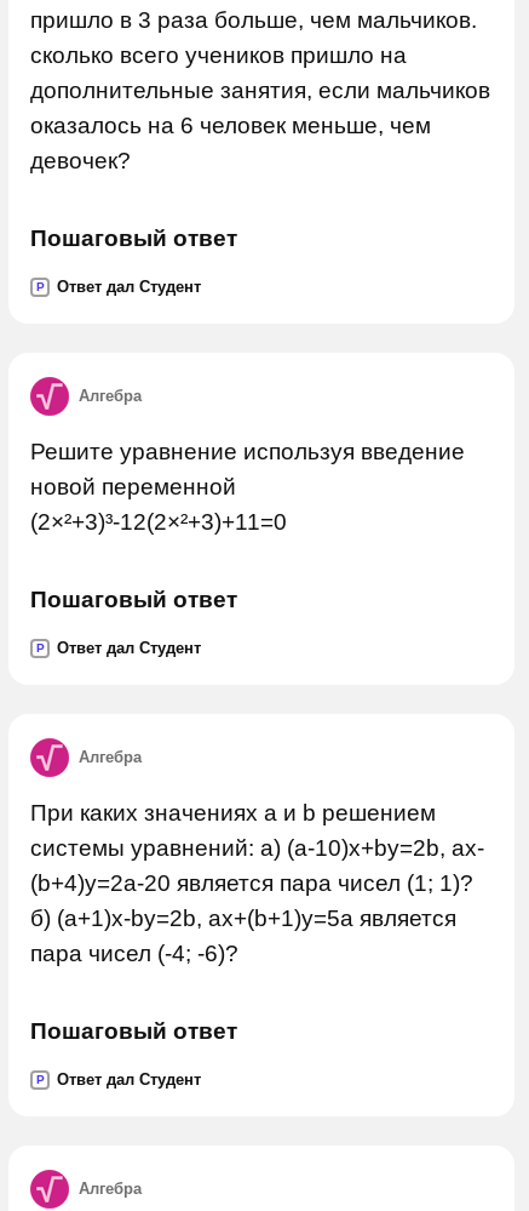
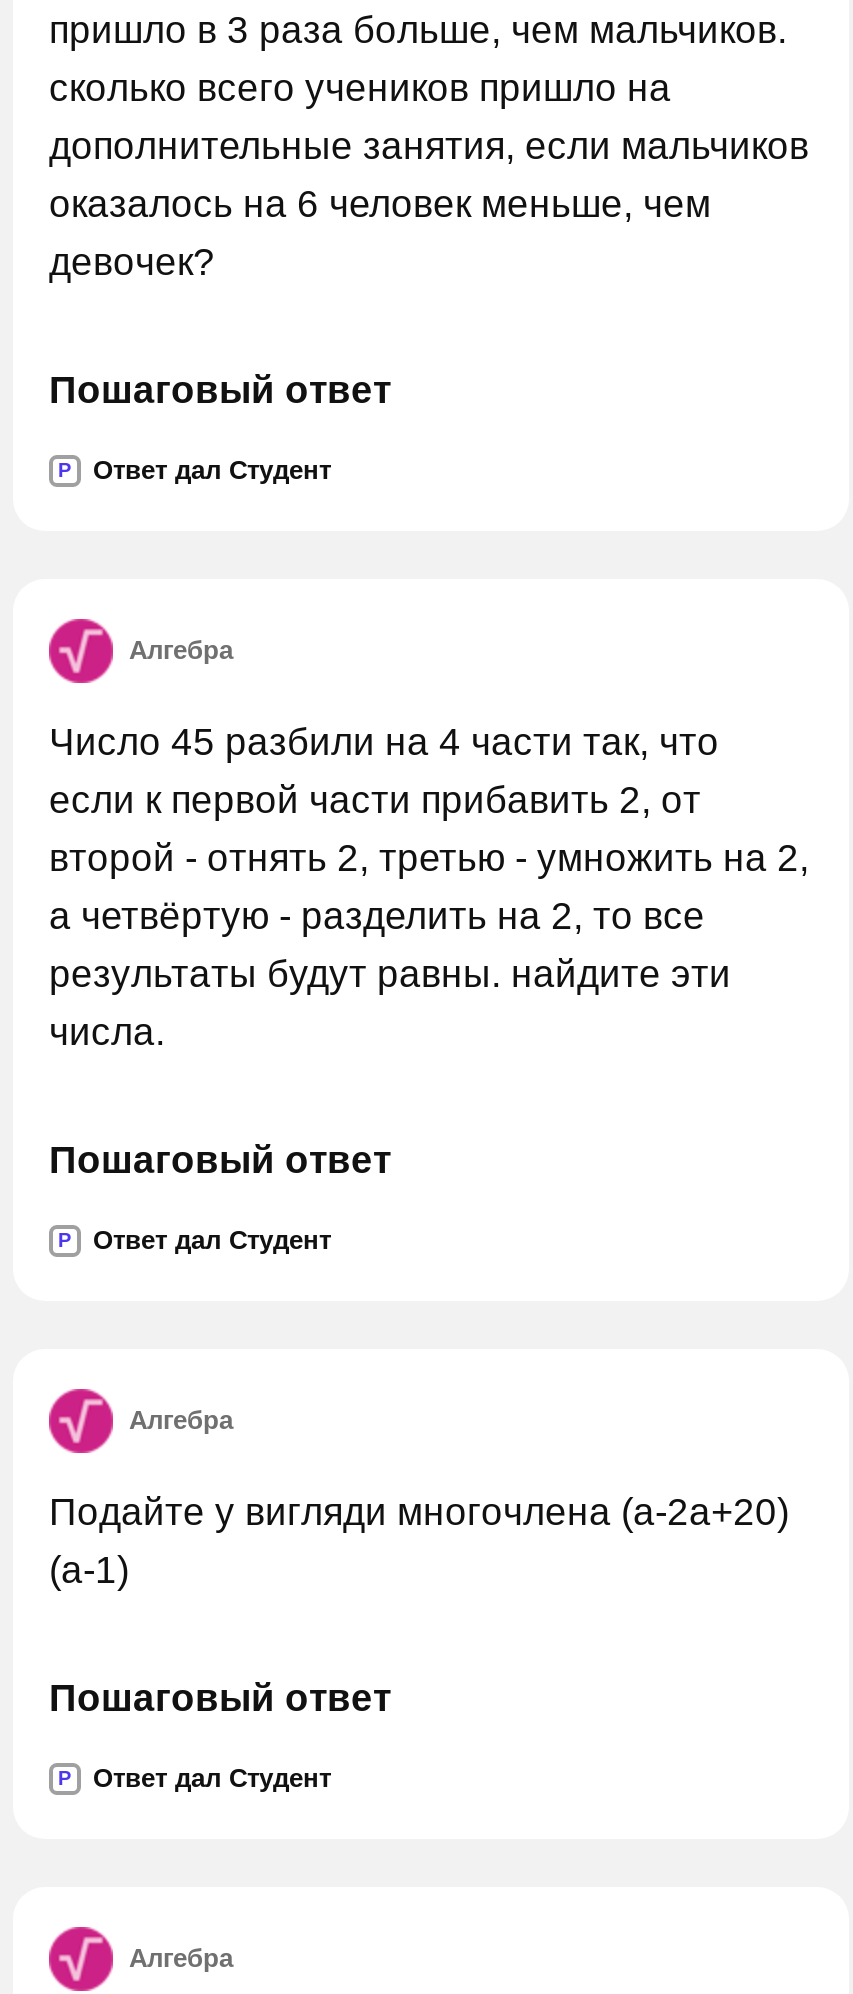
- Решите уравнение используя введение
- новой переменной
- (2×²+3)³-12(2×²+3)+11=0
+ Число 45 разбили на 4 части так, что
+ если к первой части прибавить 2, от
+ второй - отнять 2, третью - умножить на 2,
+ а четвёртую - разделить на 2, то все
+ результаты будут равны. найдите эти
+ числа.

moved down: Пошаговый ответ | P | Ответ дал Студент | Алгебра

- При каких значениях a и b решением
- системы уравнений: а) (a-10)x+by=2b, ax-
- (b+4)y=2a-20 является пара чисел (1; 1)?
- б) (а+1)х-by=2b, ax+(b+1)y=5a является
- пара чисел (-4; -6)?
+ Подайте у вигляди многочлена (а-2а+20)
+ (а-1)
